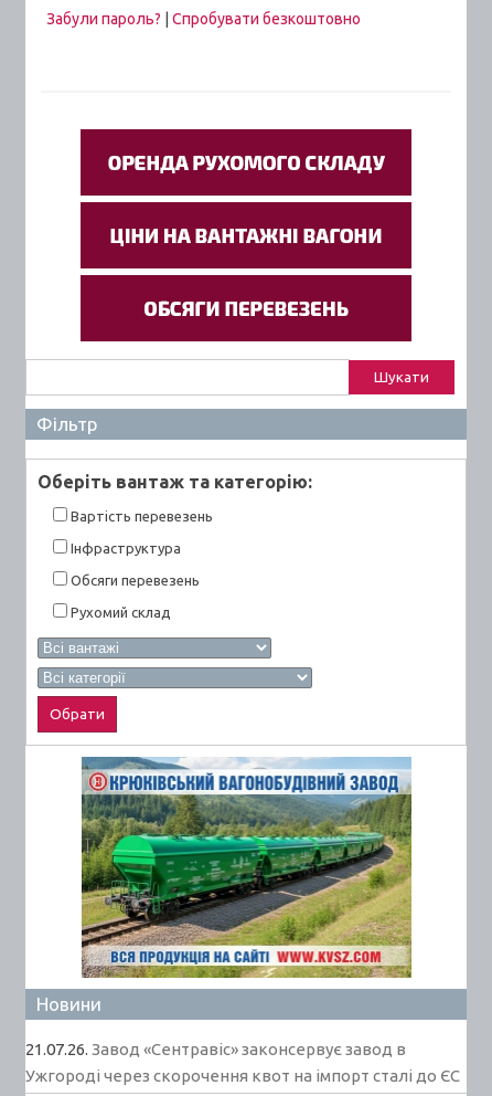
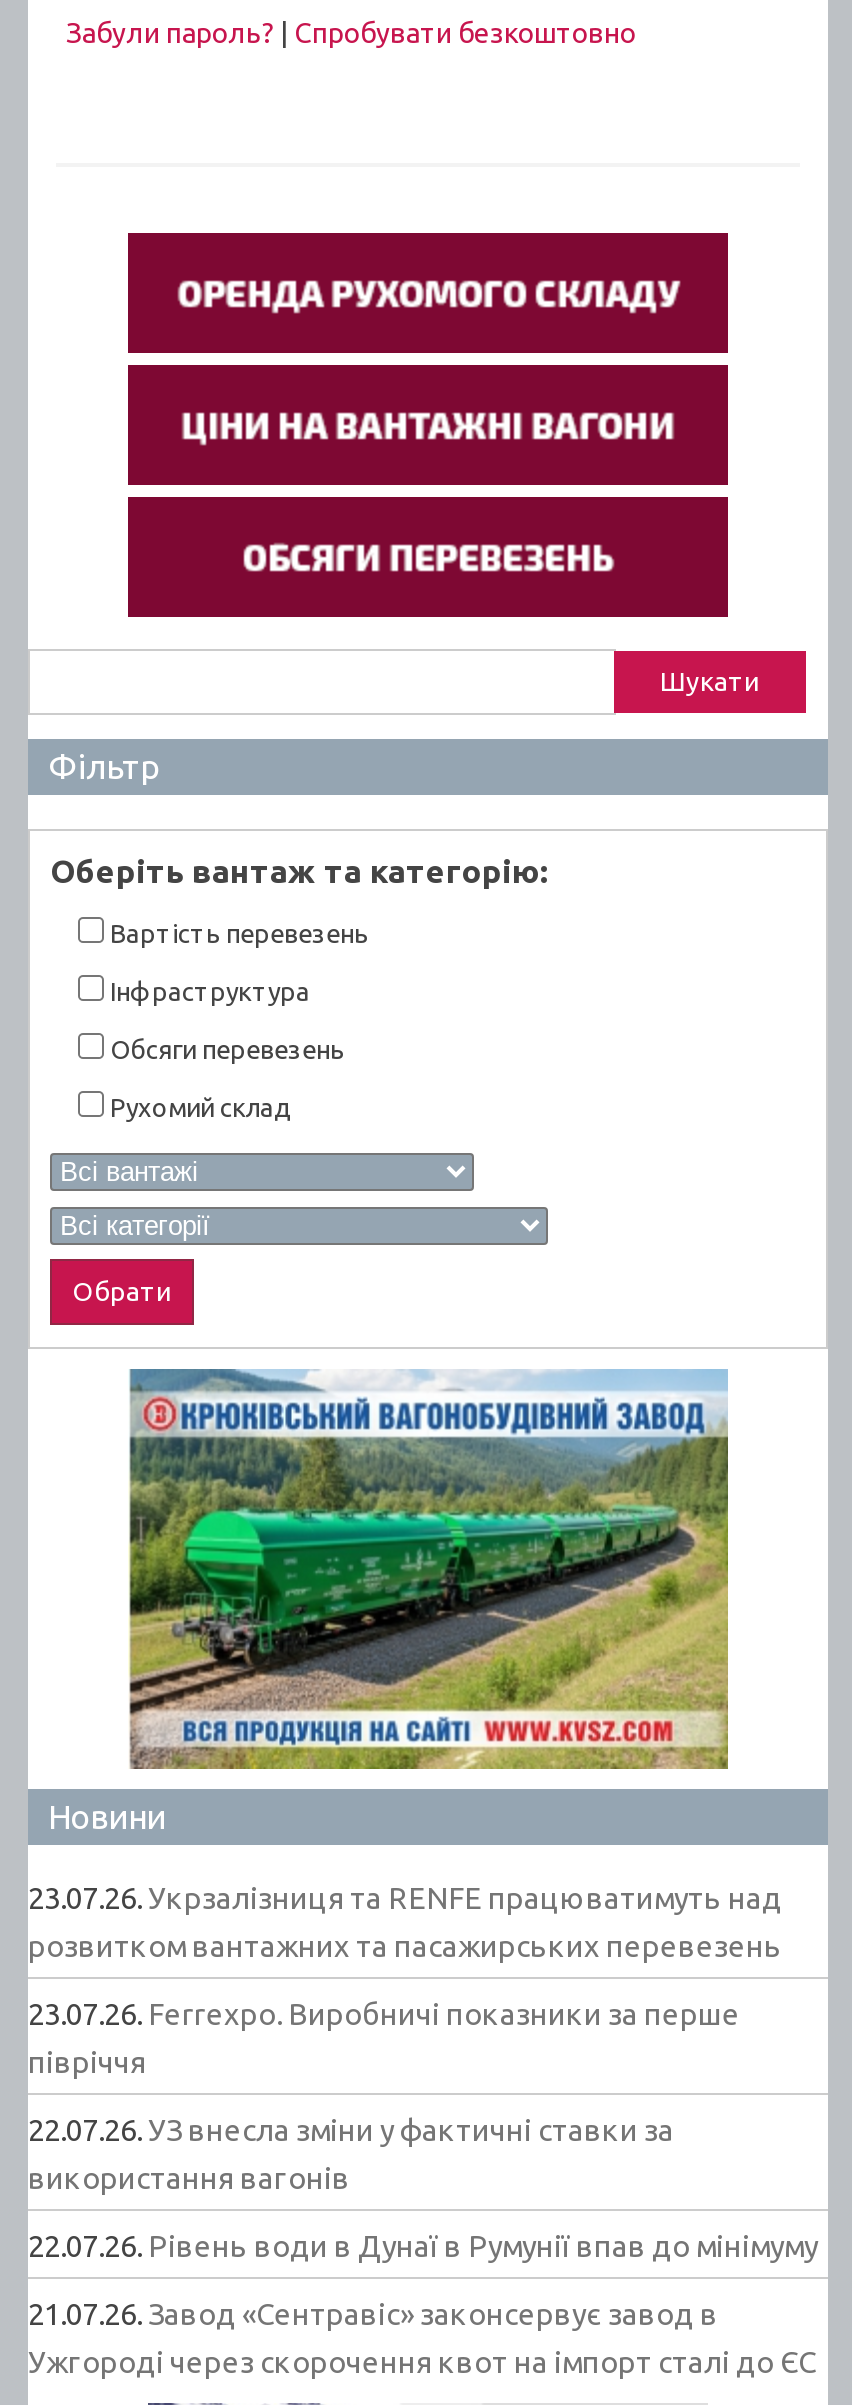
+ 23.07.26. Укрзалізниця та RENFE працюватимуть над
+ розвитком вантажних та пасажирських перевезень
+ 23.07.26. Ferrexpo. Виробничі показники за перше
+ півріччя
+ 22.07.26. УЗ внесла зміни у фактичні ставки за
+ використання вагонів
+ 22.07.26. Рівень води в Дунаї в Румунії впав до мінімуму
